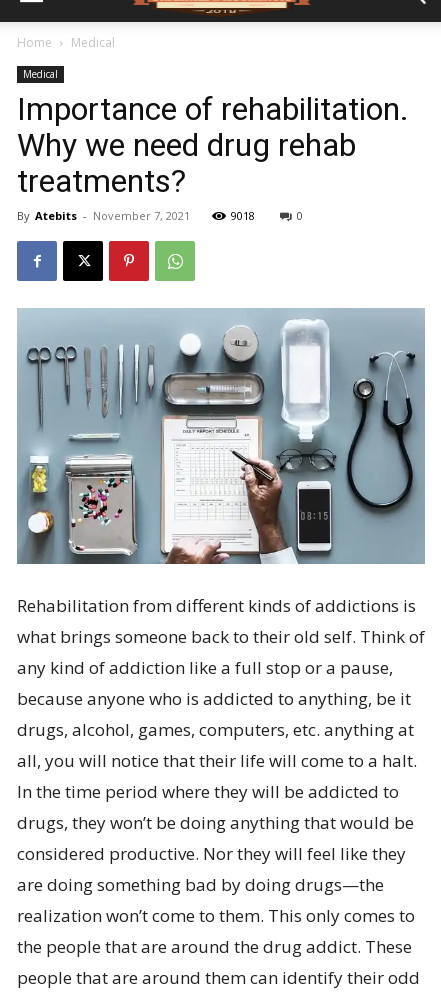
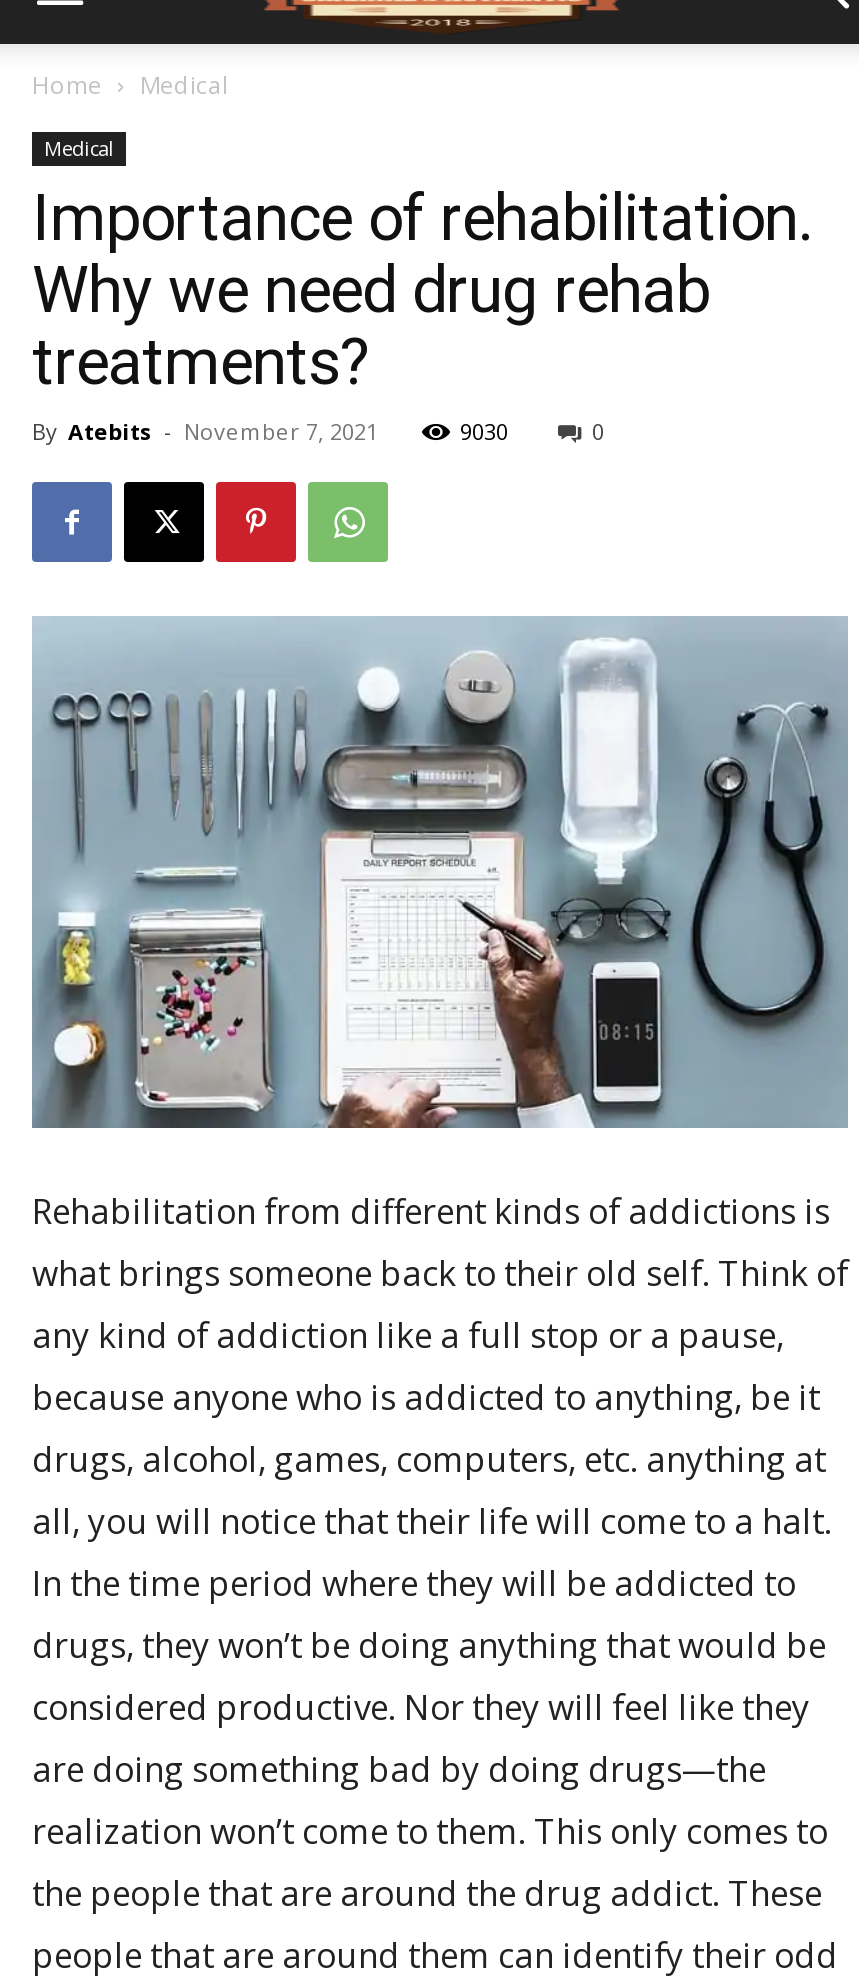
- 9018
+ 9030
